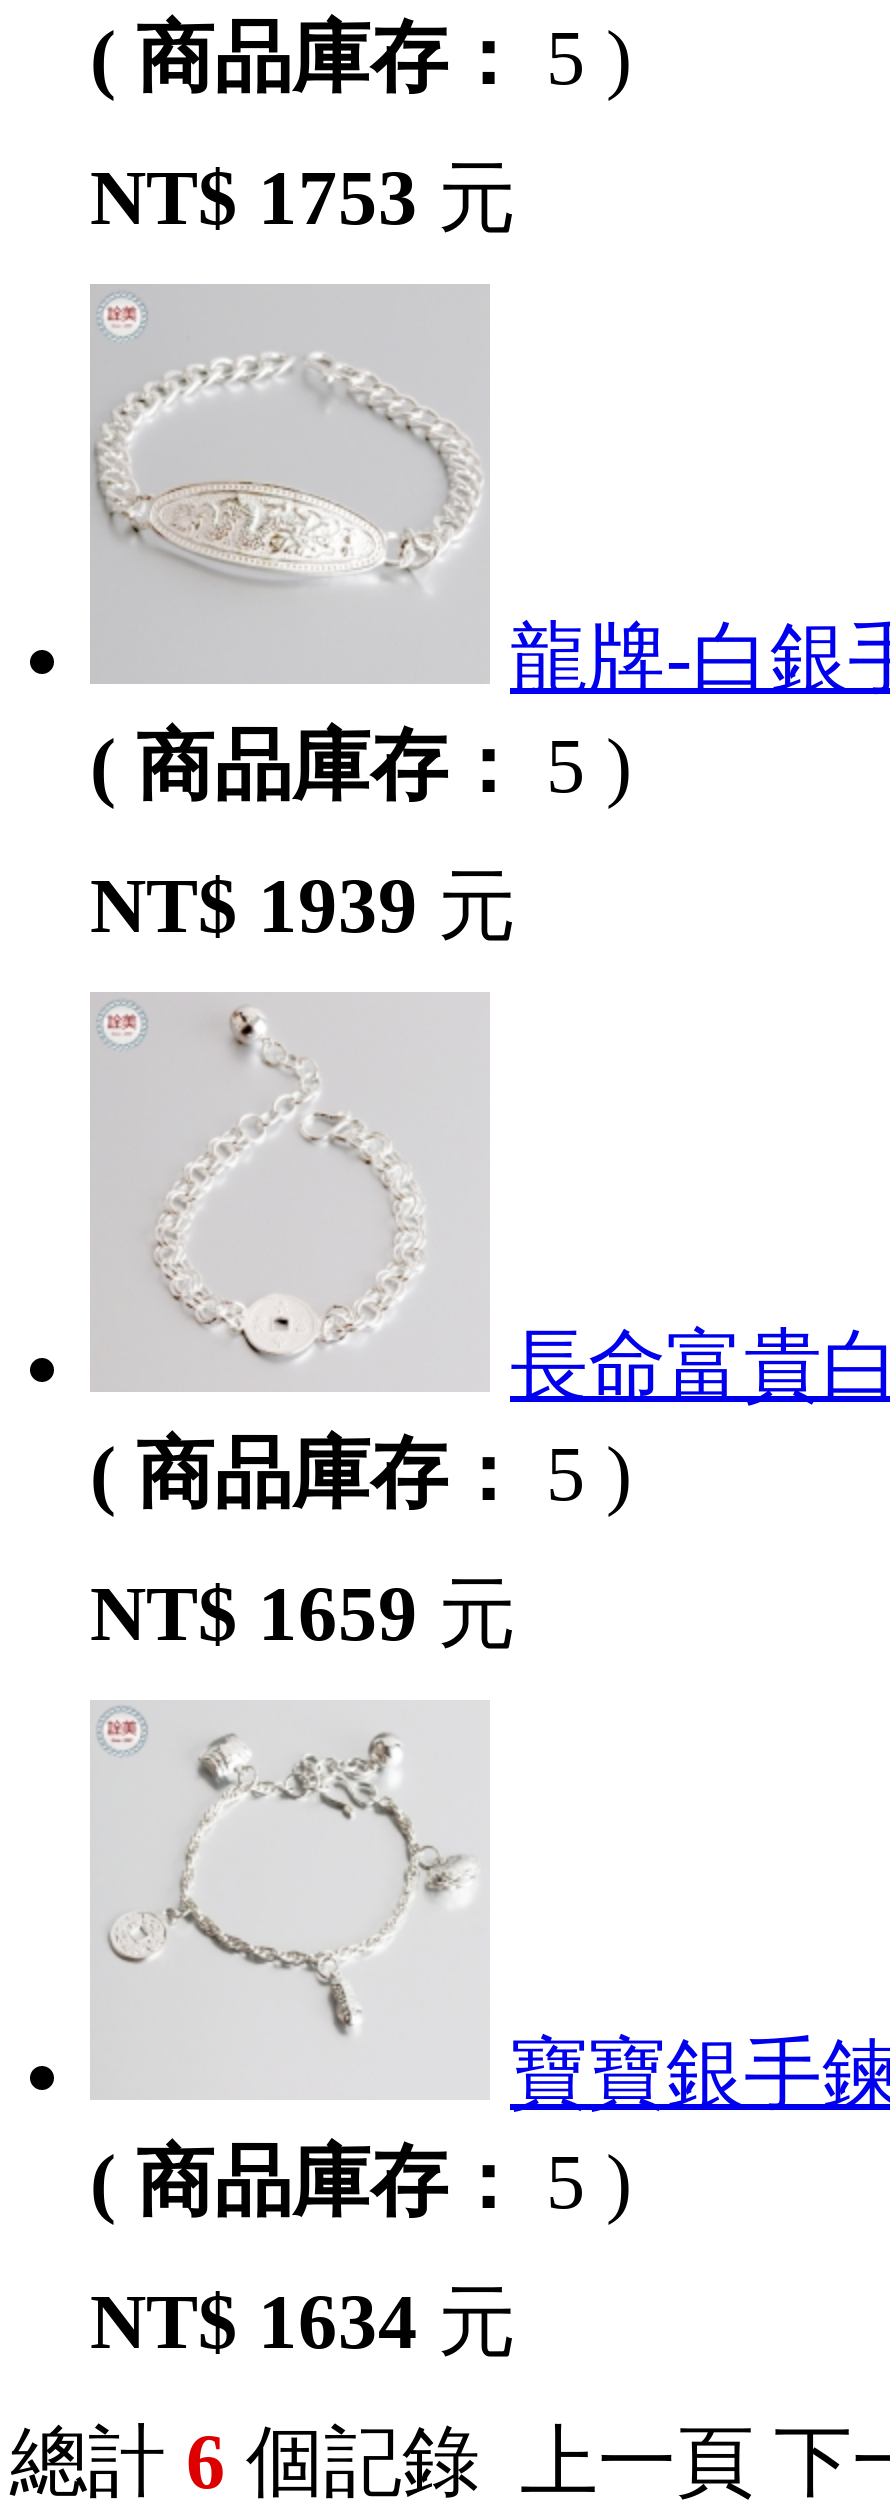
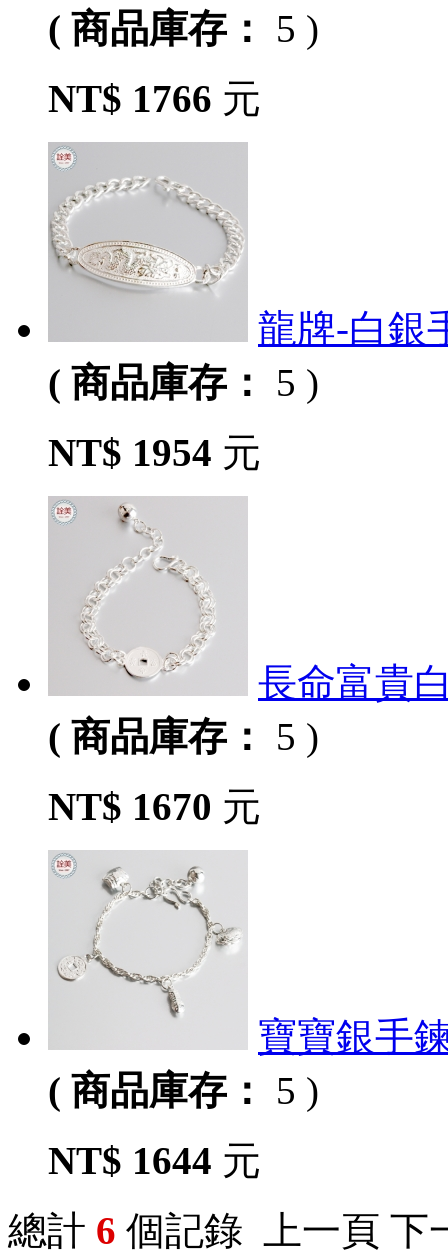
- NT$ 1753元
+ NT$ 1766元

- NT$ 1939元
+ NT$ 1954元

- NT$ 1659元
+ NT$ 1670元

- NT$ 1634元
+ NT$ 1644元
